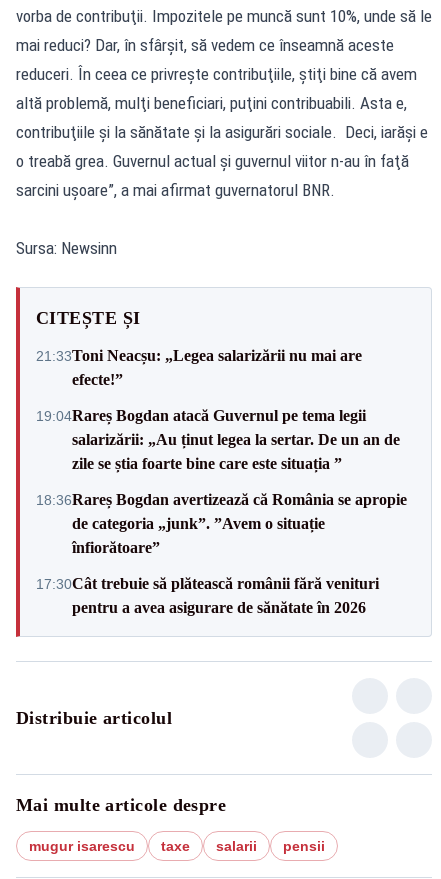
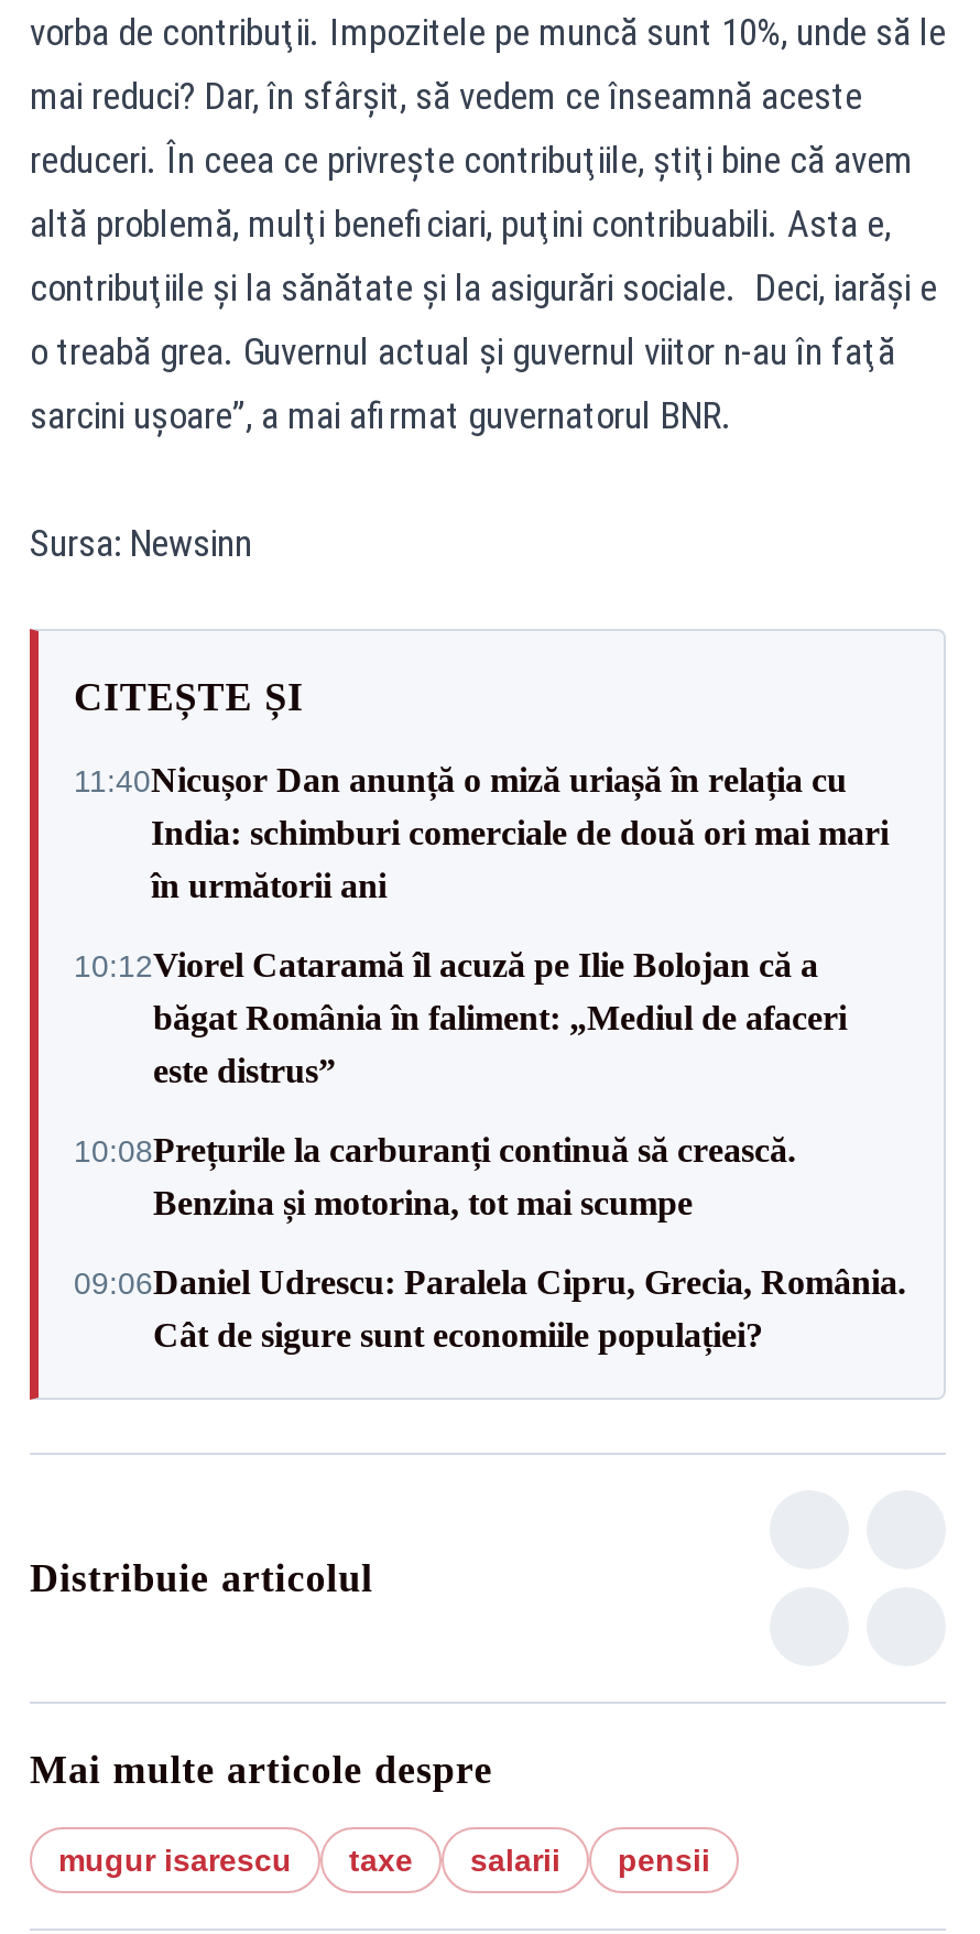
- 21:33Toni Neacșu: „Legea salarizării nu mai are
- efecte!”
+ 11:40Nicușor Dan anunță o miză uriașă în relația cu
+ India: schimburi comerciale de două ori mai mari
+ în următorii ani

- 19:04Rareș Bogdan atacă Guvernul pe tema legii
- salarizării: „Au ținut legea la sertar. De un an de
- zile se știa foarte bine care este situația ”
+ 10:12Viorel Cataramă îl acuză pe Ilie Bolojan că a
+ băgat România în faliment: „Mediul de afaceri
+ este distrus”

- 18:36Rareș Bogdan avertizează că România se apropie
- de categoria „junk”. ”Avem o situație
- înfiorătoare”
+ 10:08Prețurile la carburanți continuă să crească.
+ Benzina și motorina, tot mai scumpe

- 17:30Cât trebuie să plătească românii fără venituri
- pentru a avea asigurare de sănătate în 2026
+ 09:06Daniel Udrescu: Paralela Cipru, Grecia, România.
+ Cât de sigure sunt economiile populației?
